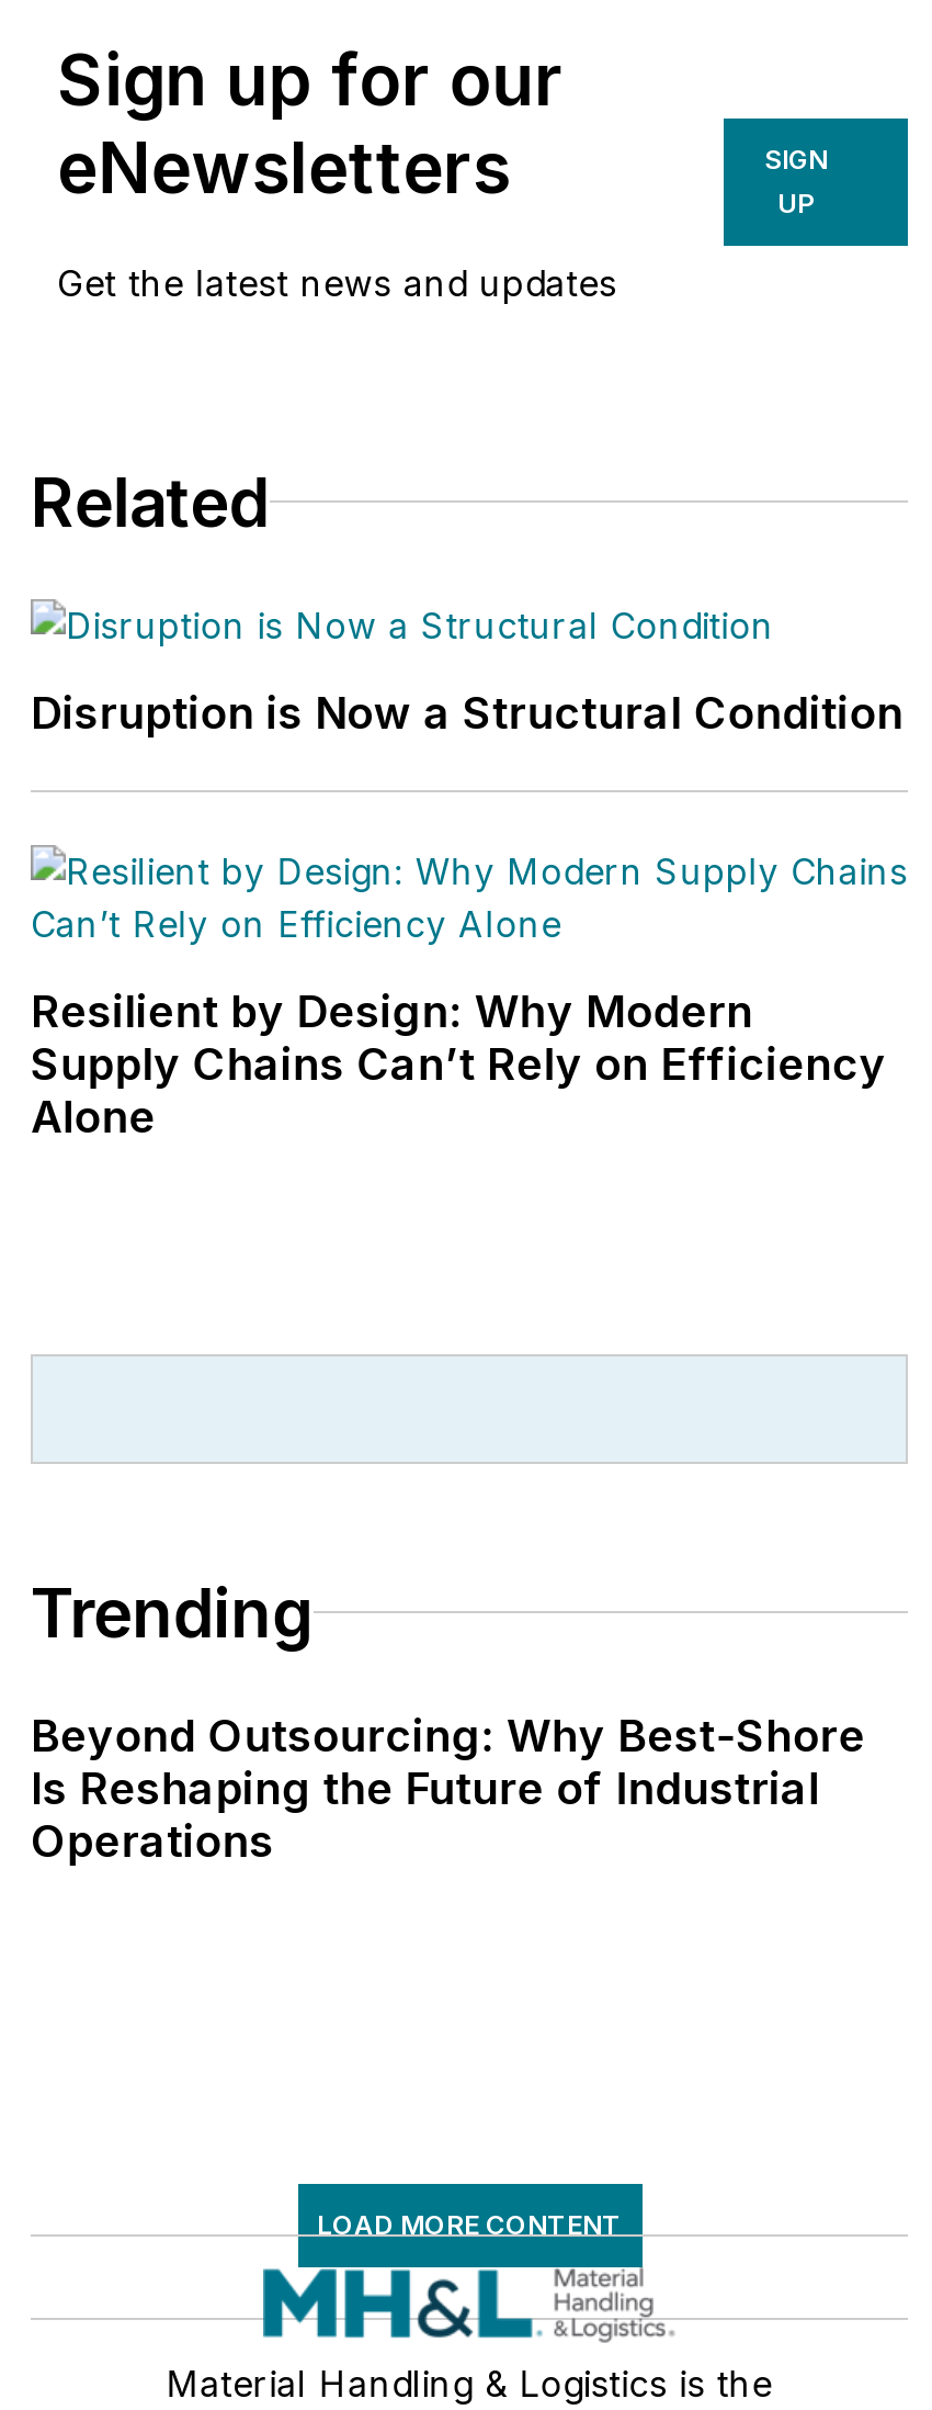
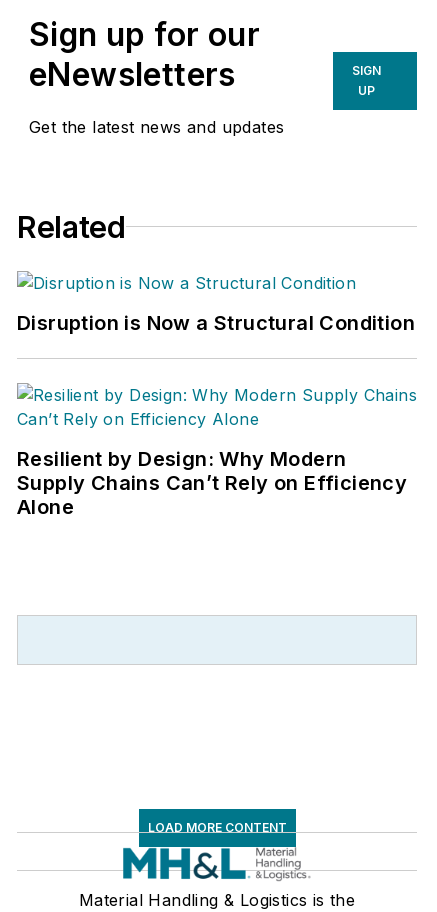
- Trending
- Beyond Outsourcing: Why Best-Shore
- Is Reshaping the Future of Industrial
- Operations
